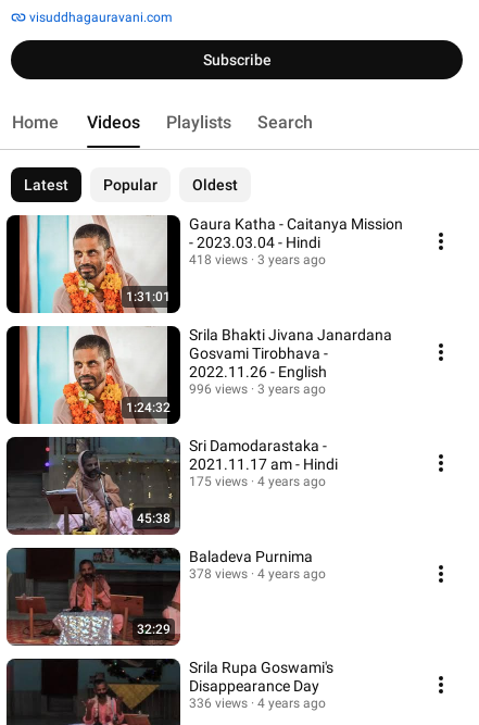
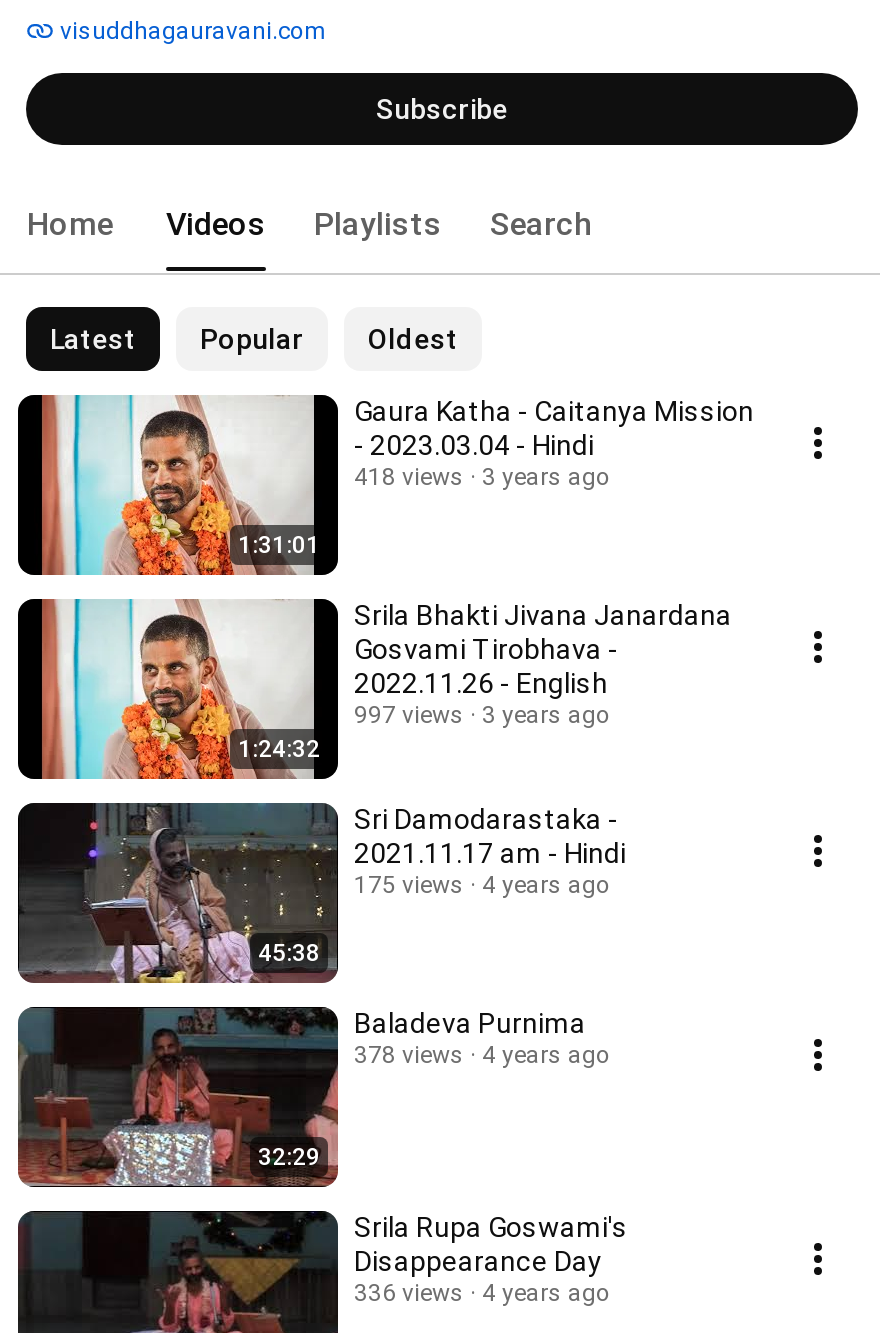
- 996 views 3 years ago
+ 997 views 3 years ago
